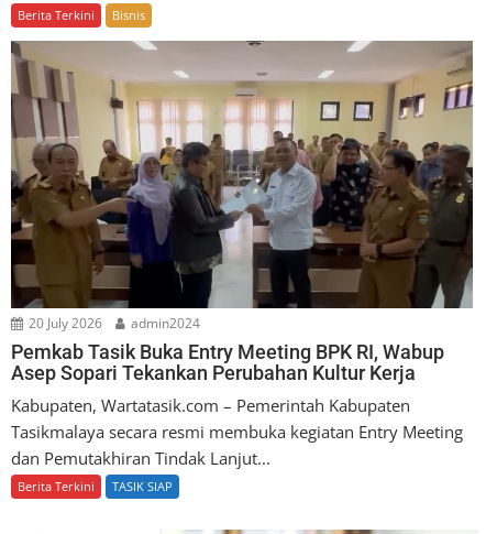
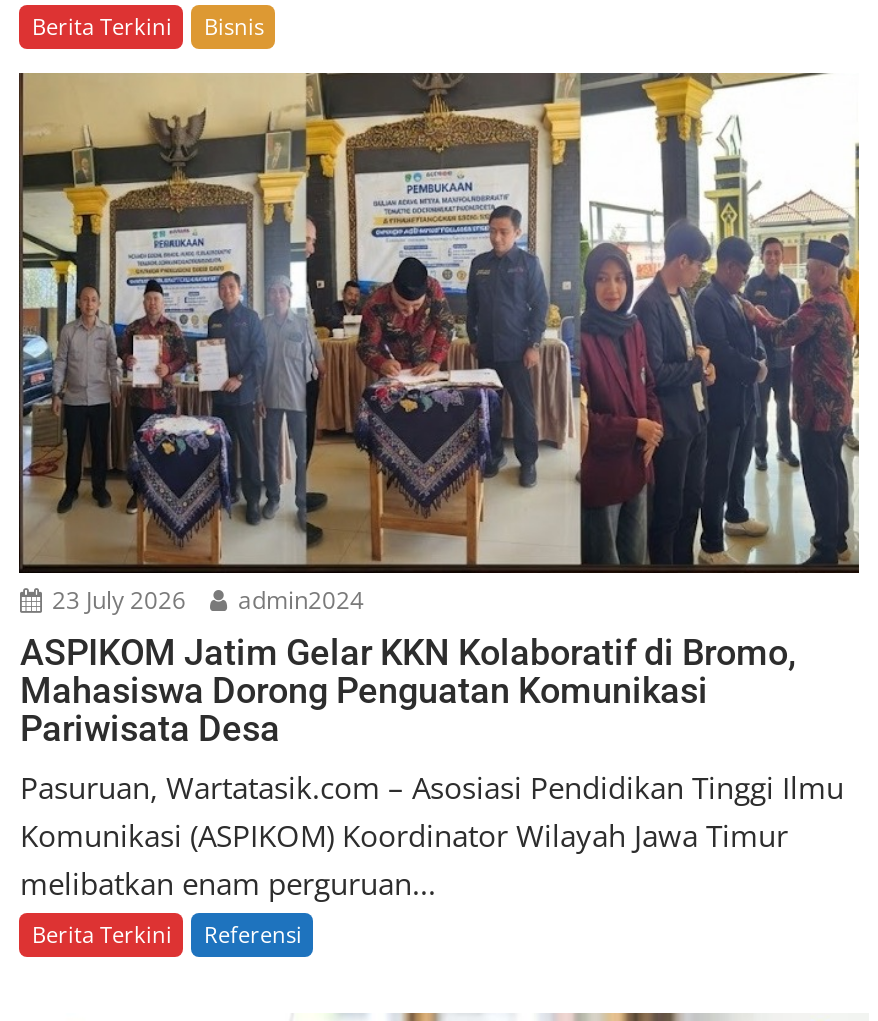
- [image]
- 20 July 2026 admin2024
+ [image]
+ 23 July 2026 admin2024

- Pemkab Tasik Buka Entry Meeting BPK RI, Wabup
- Asep Sopari Tekankan Perubahan Kultur Kerja
- Kabupaten, Wartatasik.com – Pemerintah Kabupaten
- Tasikmalaya secara resmi membuka kegiatan Entry Meeting
- dan Pemutakhiran Tindak Lanjut...
+ ASPIKOM Jatim Gelar KKN Kolaboratif di Bromo,
+ Mahasiswa Dorong Penguatan Komunikasi
+ Pariwisata Desa
+ Pasuruan, Wartatasik.com – Asosiasi Pendidikan Tinggi Ilmu
+ Komunikasi (ASPIKOM) Koordinator Wilayah Jawa Timur
+ melibatkan enam perguruan...

- TASIK SIAP
+ Referensi
